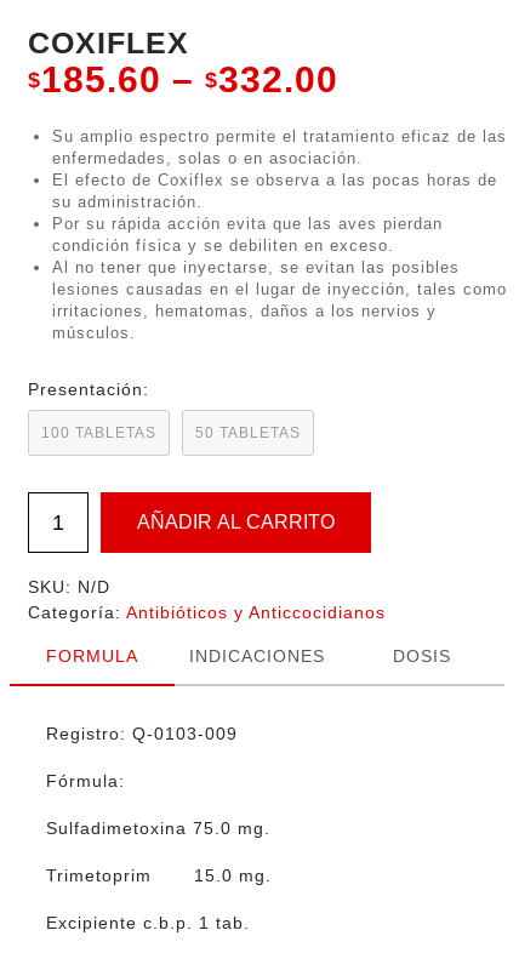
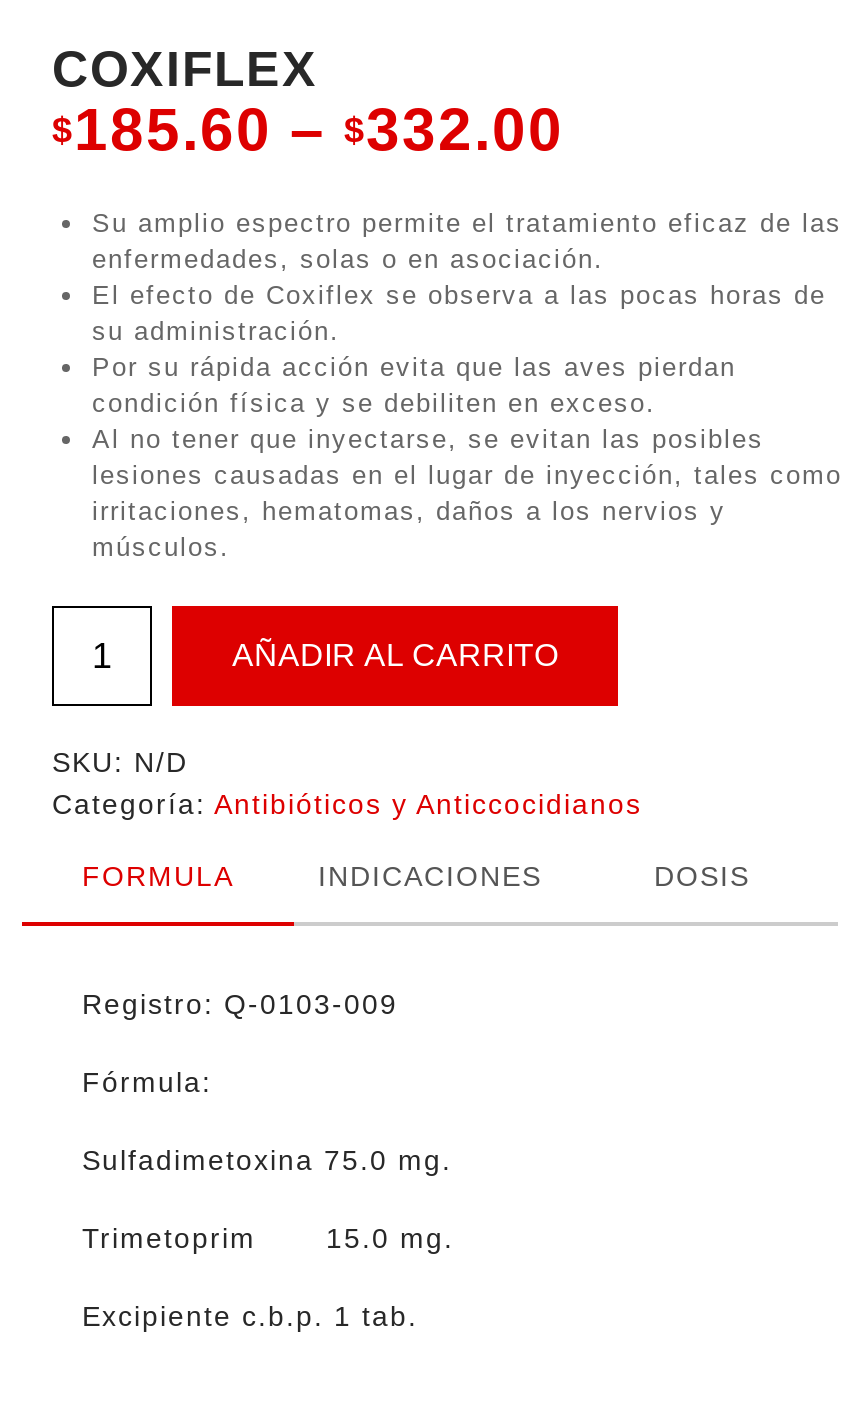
- Presentación:
- 100 TABLETAS
- 50 TABLETAS
